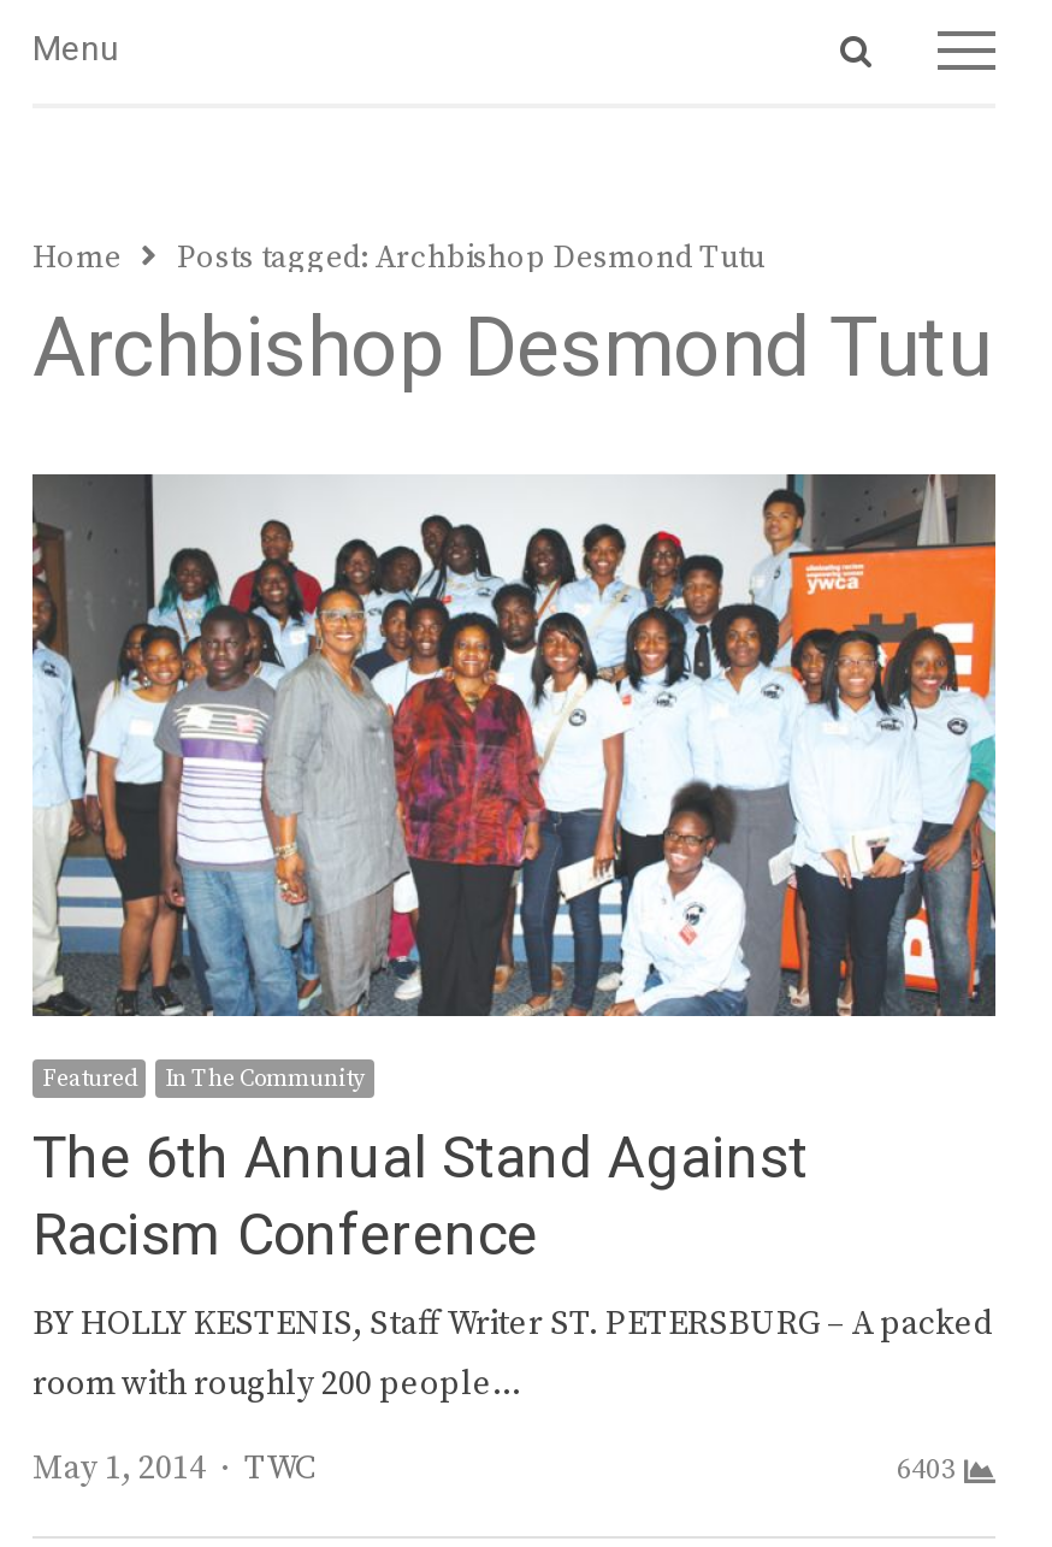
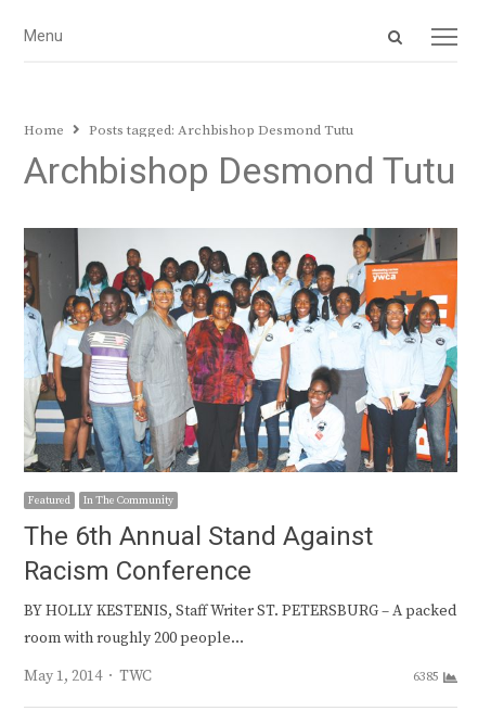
- 6403
+ 6385
